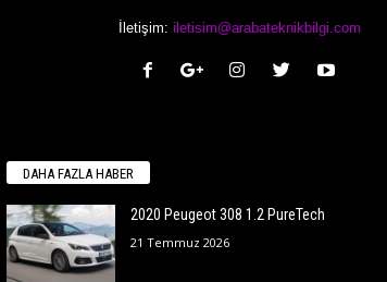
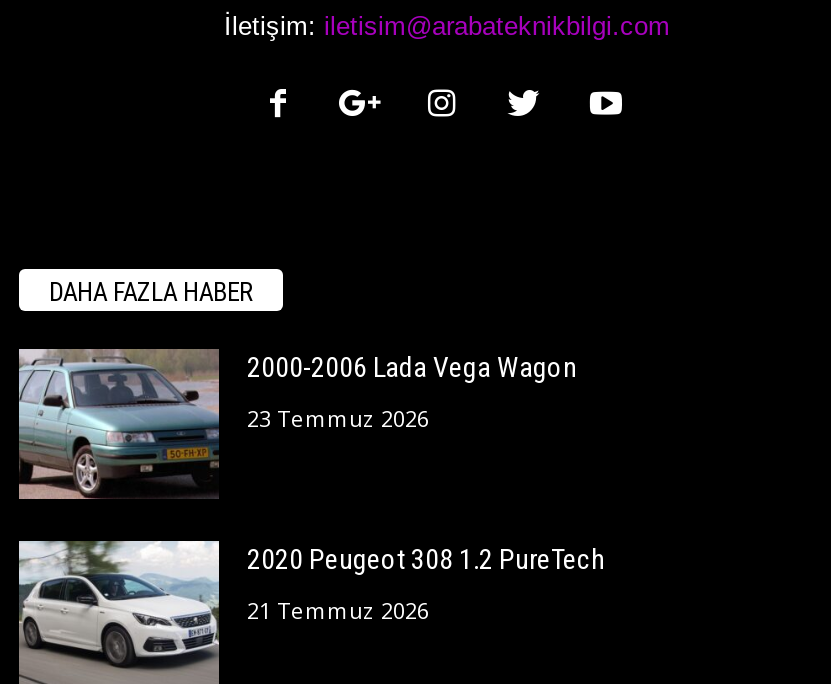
+ [image]
+ 2000-2006 Lada Vega Wagon
+ 23 Temmuz 2026
